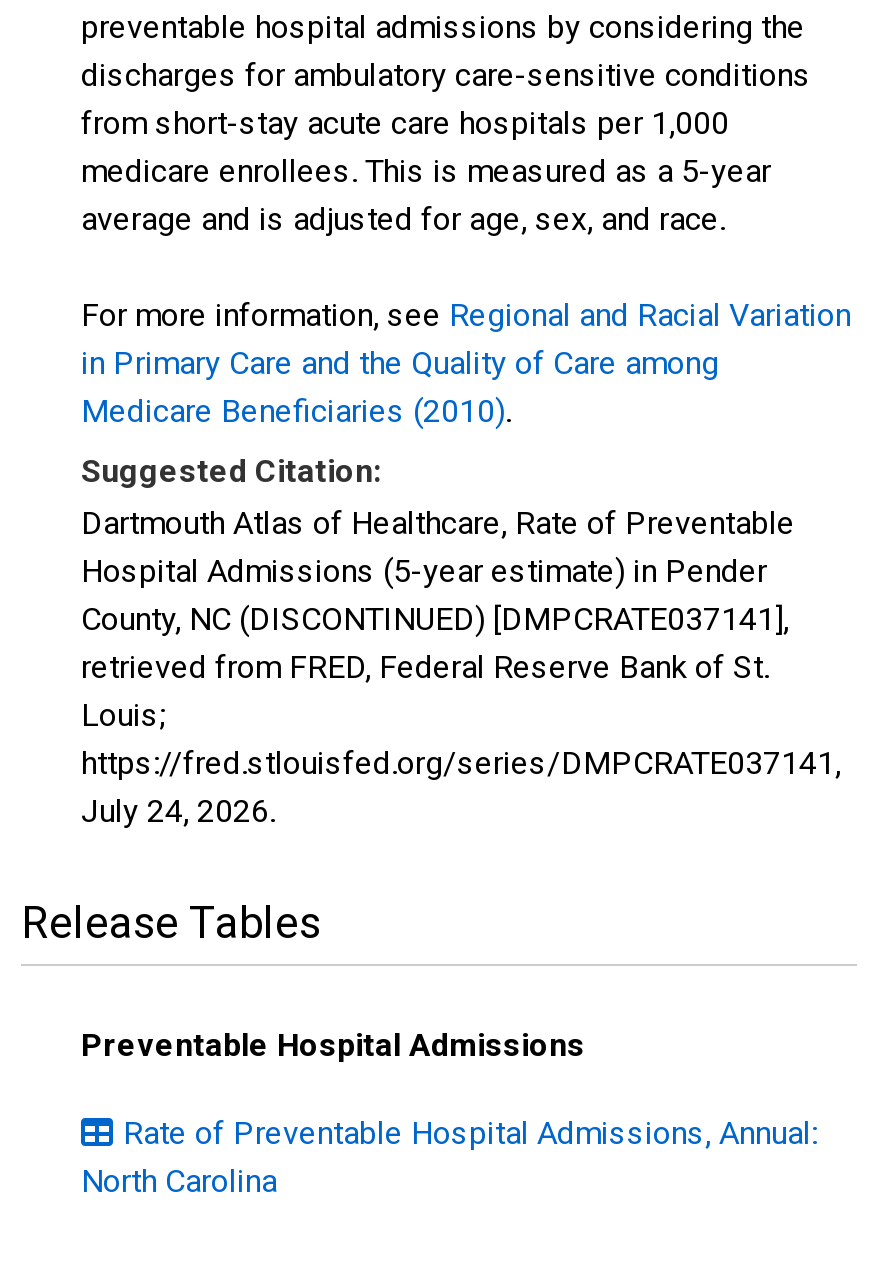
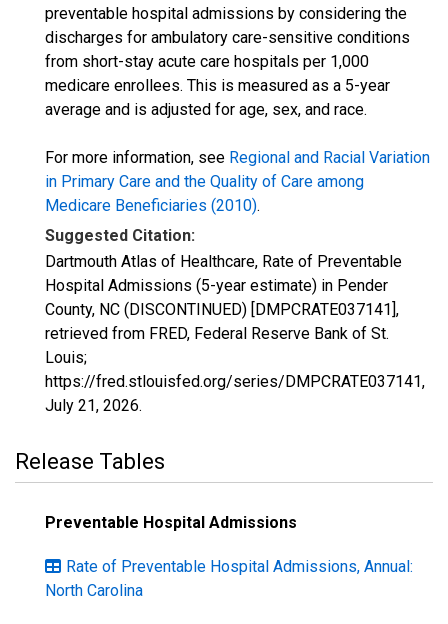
- July 24, 2026.
+ July 21, 2026.
